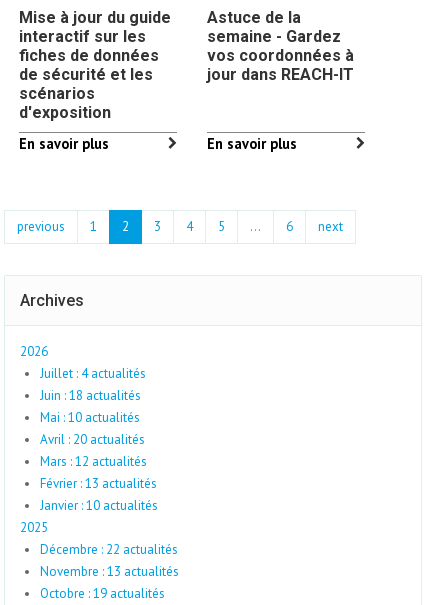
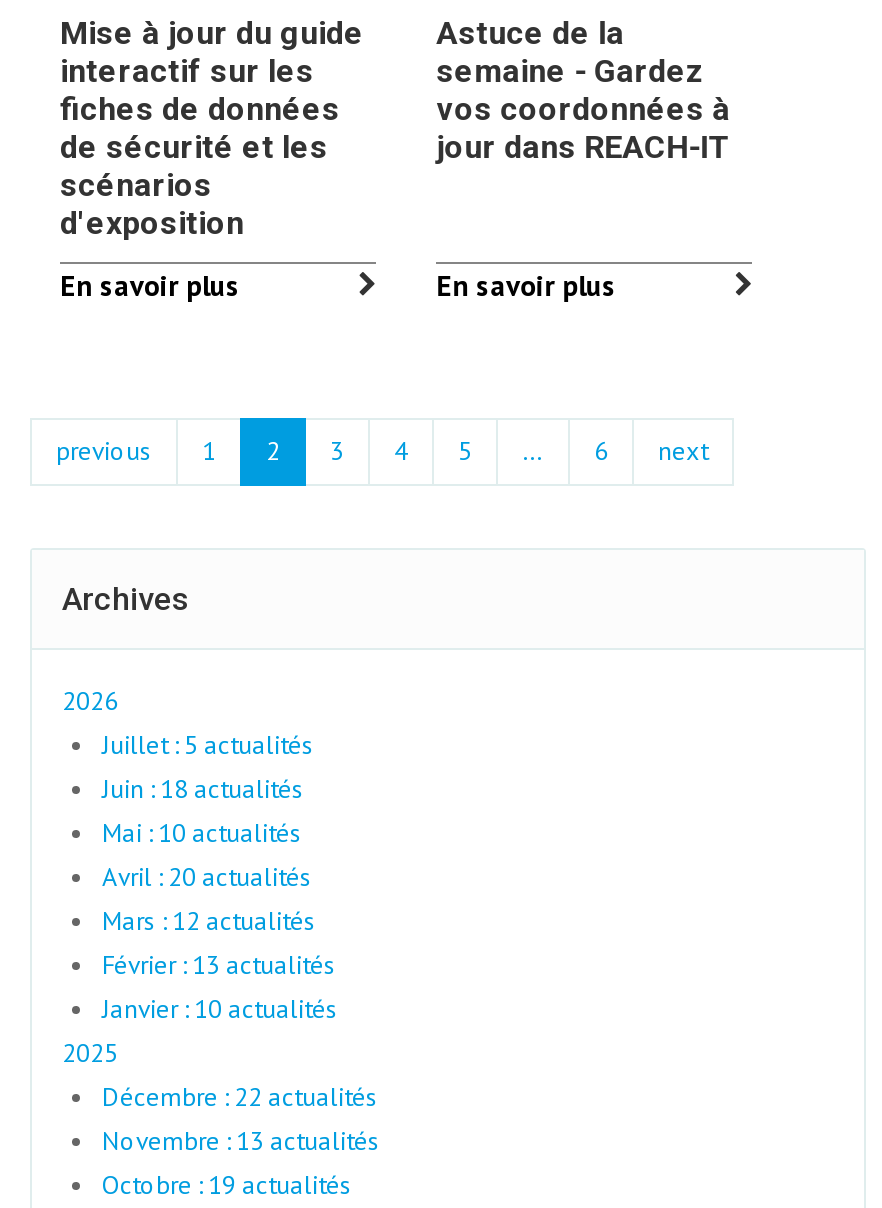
- Juillet : 4 actualités
+ Juillet : 5 actualités
